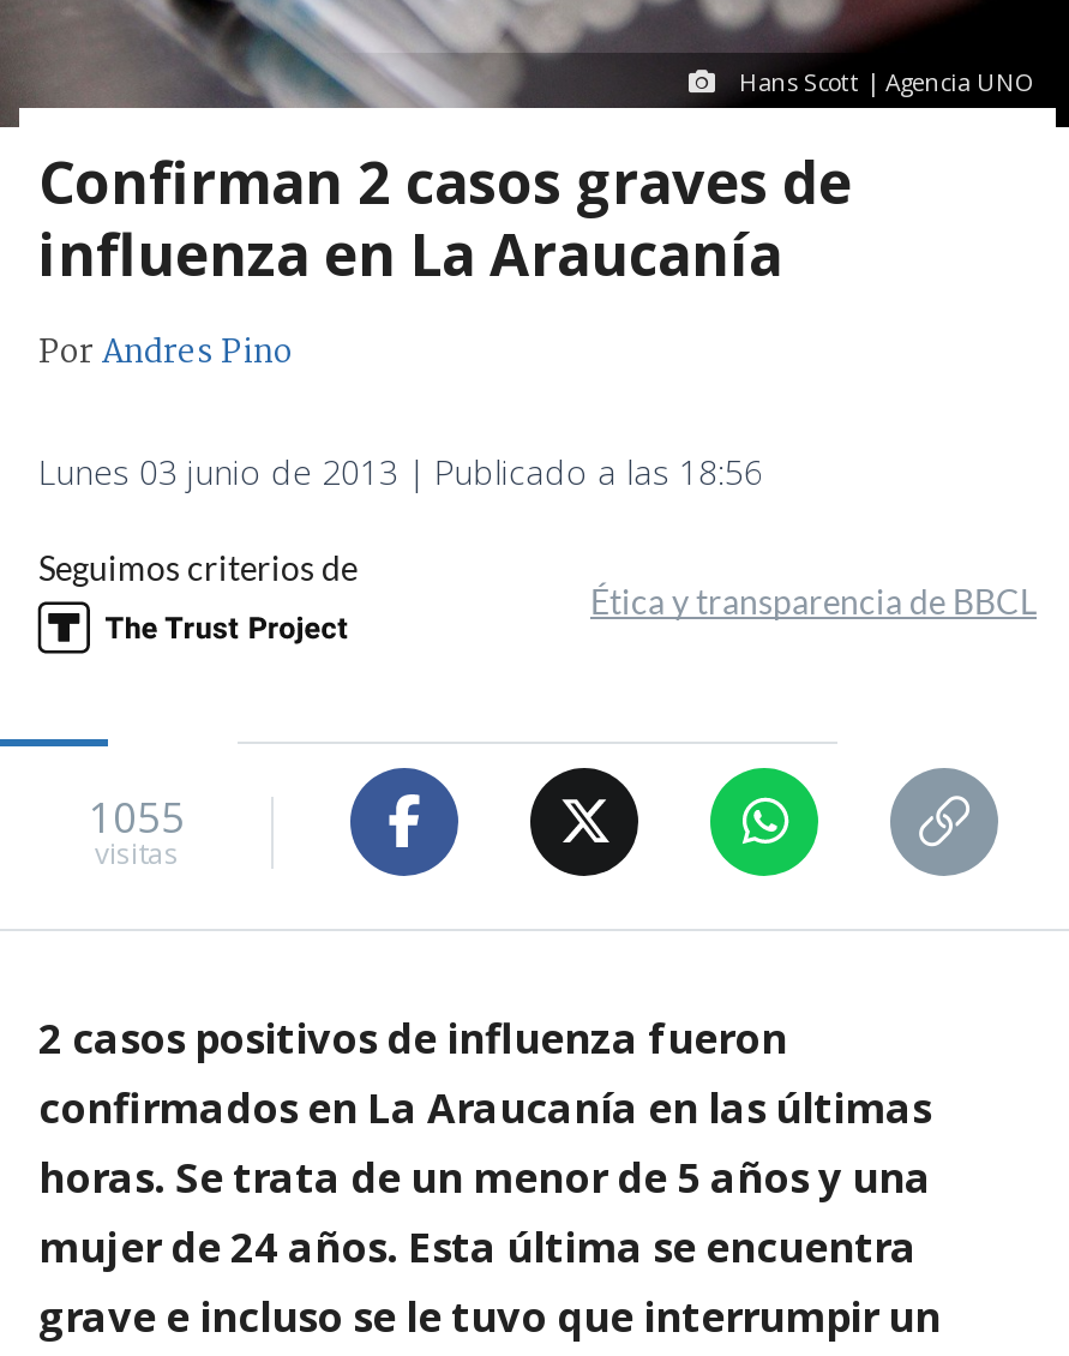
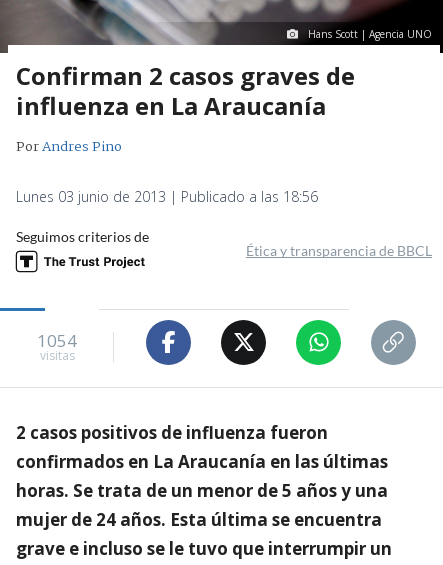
- 1055
+ 1054
